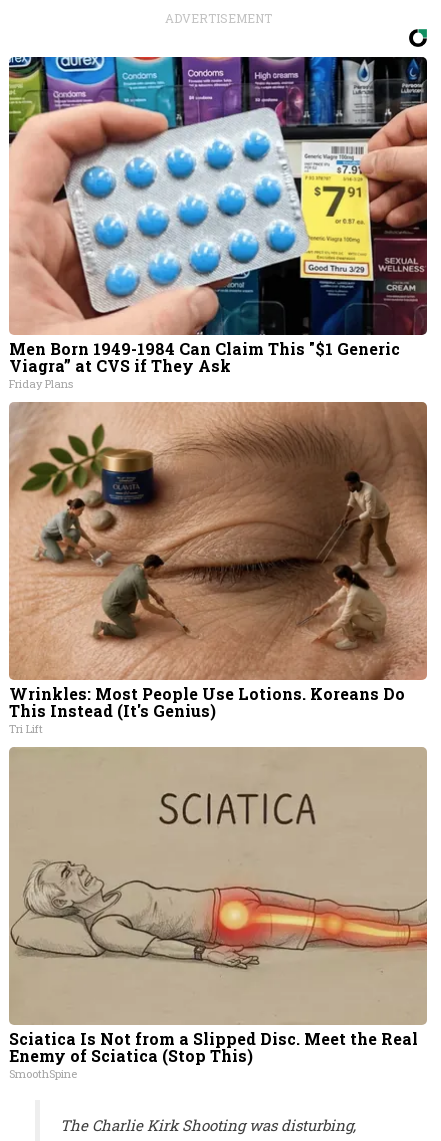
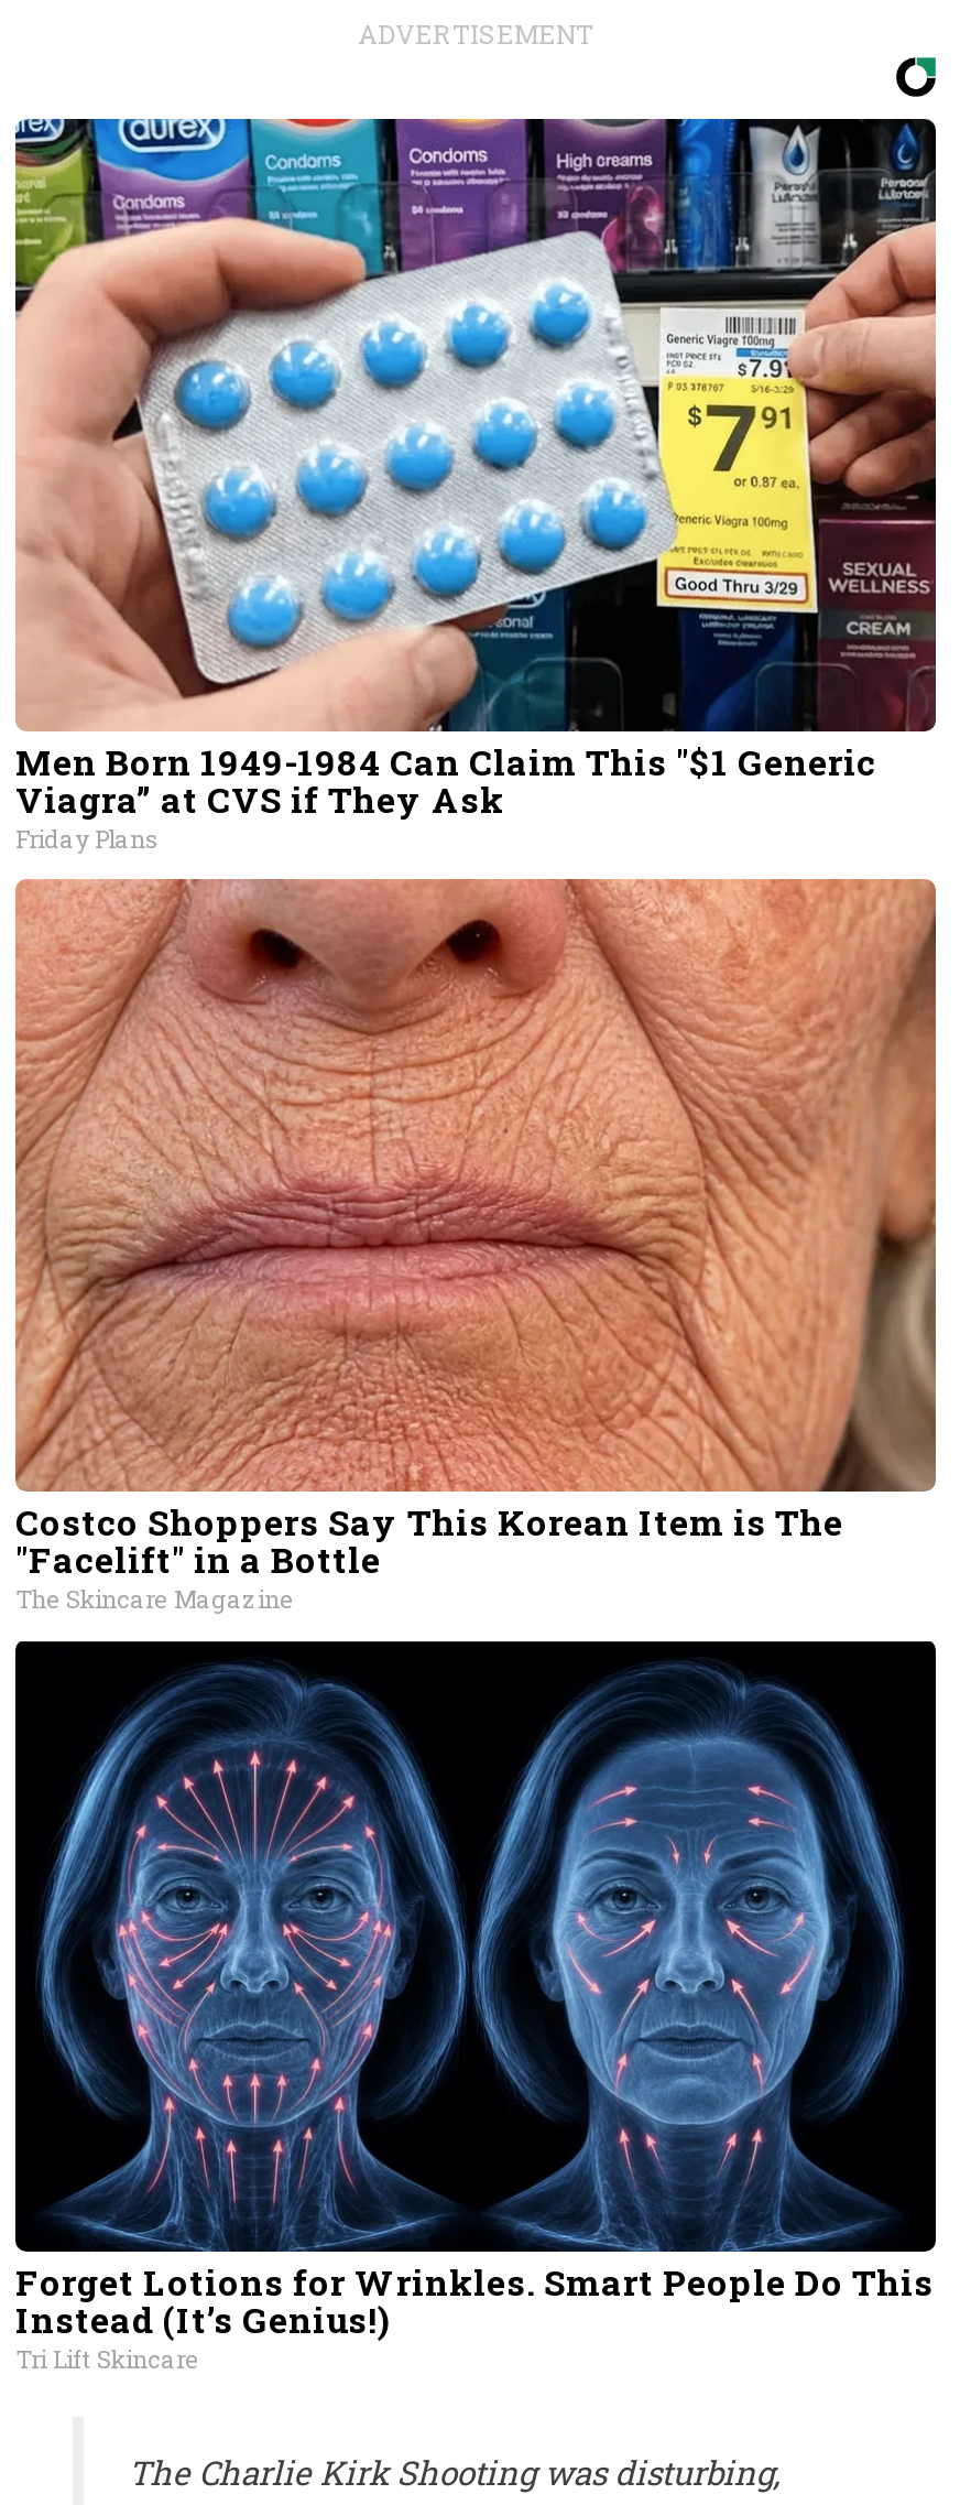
- [image]
- Wrinkles: Most People Use Lotions. Koreans Do
- This Instead (It's Genius)
- Tri Lift
+ [image]
+ Costco Shoppers Say This Korean Item is The
+ "Facelift" in a Bottle
+ The Skincare Magazine

- [image]
- Sciatica Is Not from a Slipped Disc. Meet the Real
- Enemy of Sciatica (Stop This)
- SmoothSpine
+ [image]
+ Forget Lotions for Wrinkles. Smart People Do This
+ Instead (It’s Genius!)
+ Tri Lift Skincare
